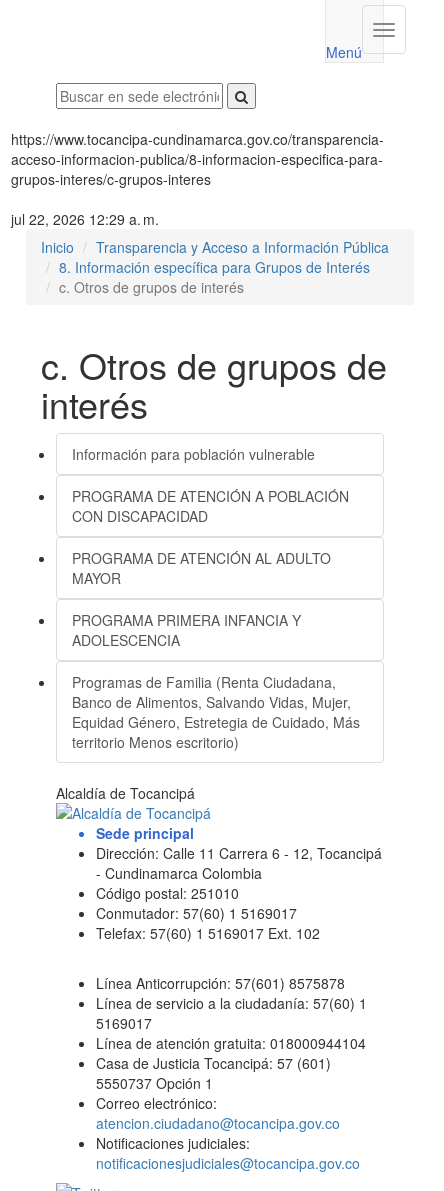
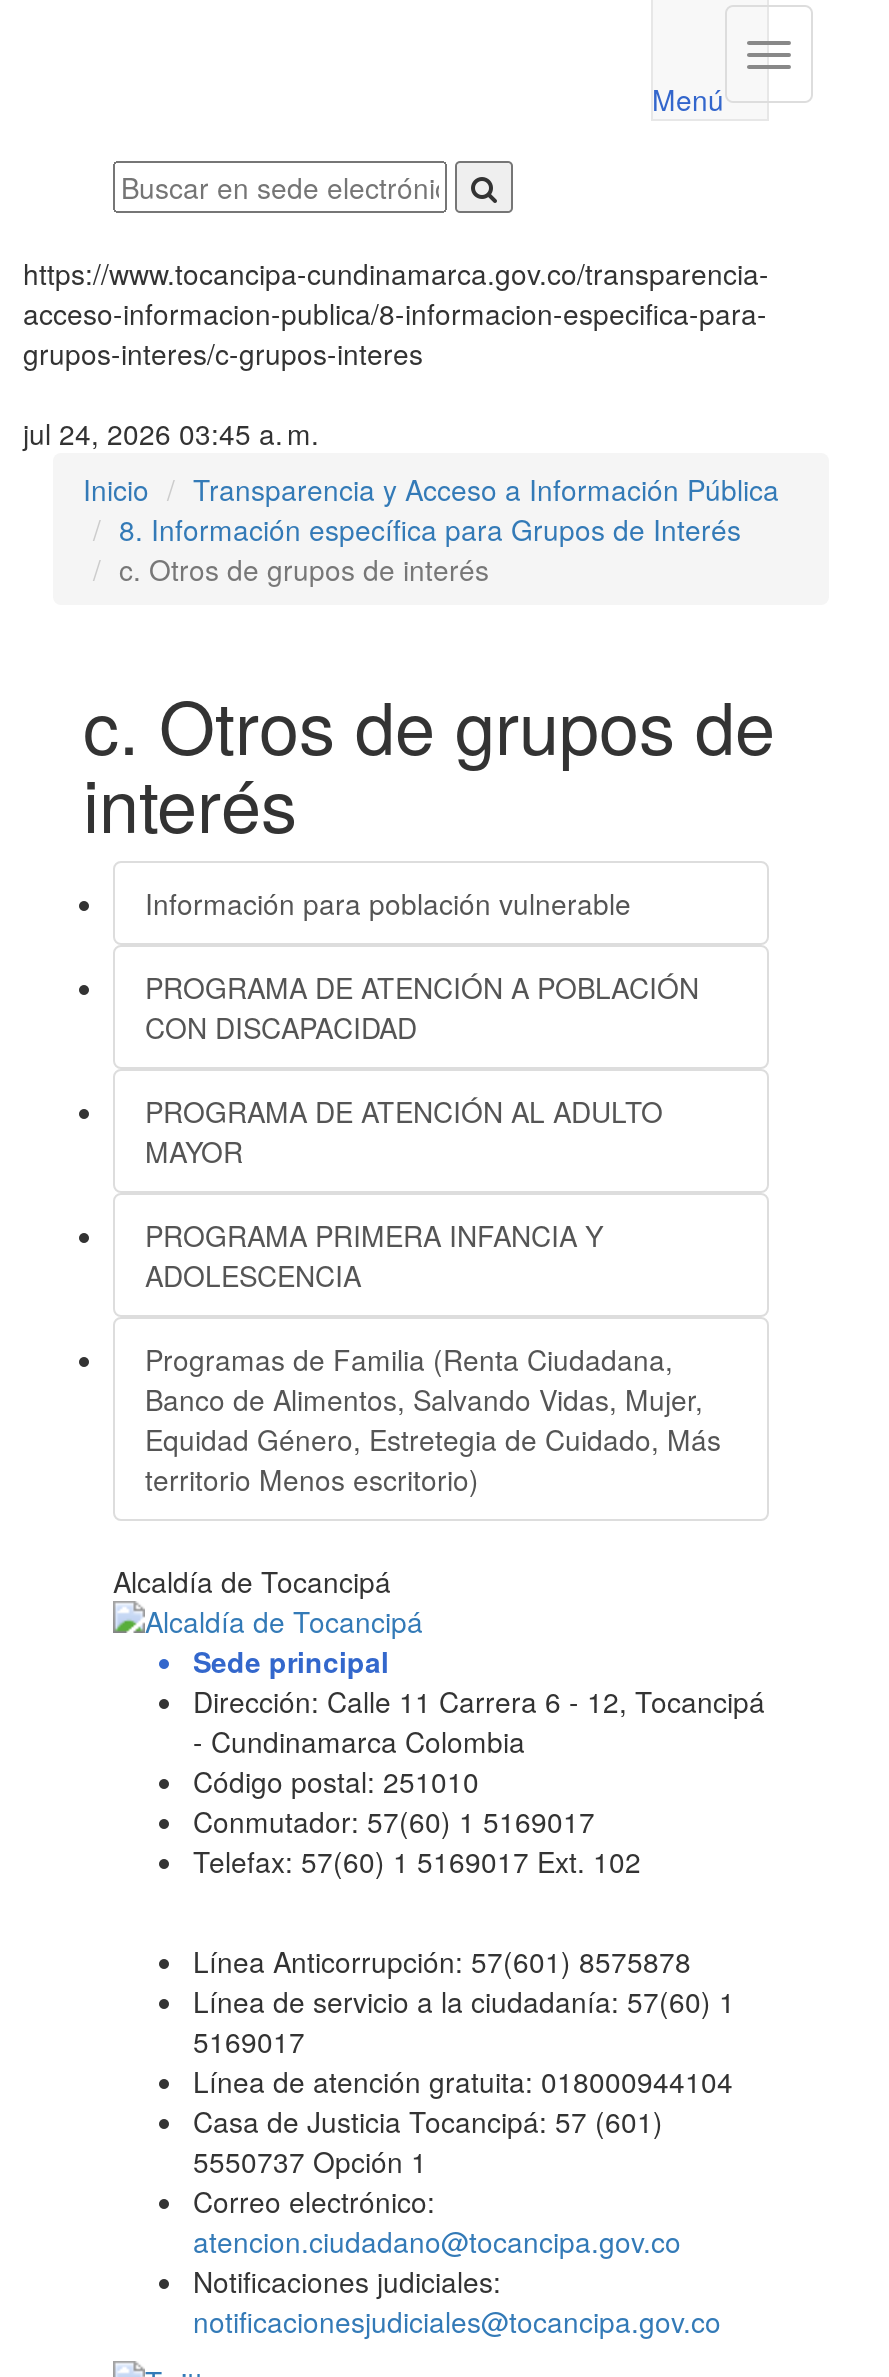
- jul 22, 2026 12:29 a. m.
+ jul 24, 2026 03:45 a. m.
